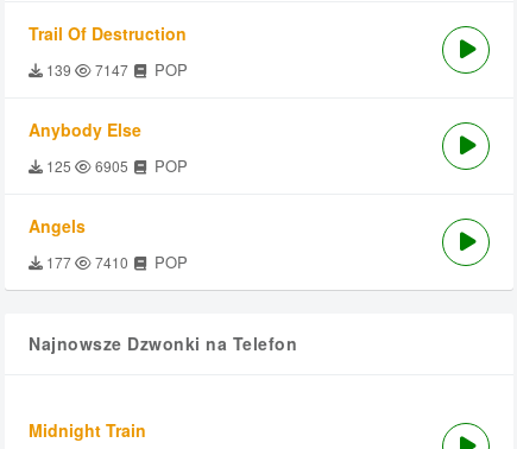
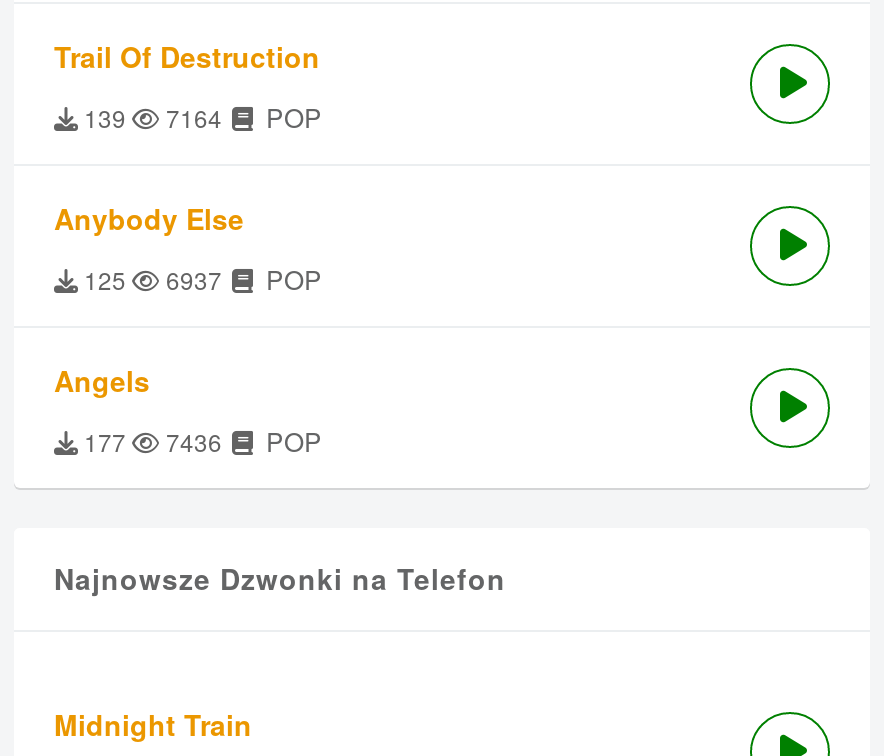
- 139 7147 POP
+ 139 7164 POP

- 125 6905 POP
+ 125 6937 POP

- 177 7410 POP
+ 177 7436 POP
